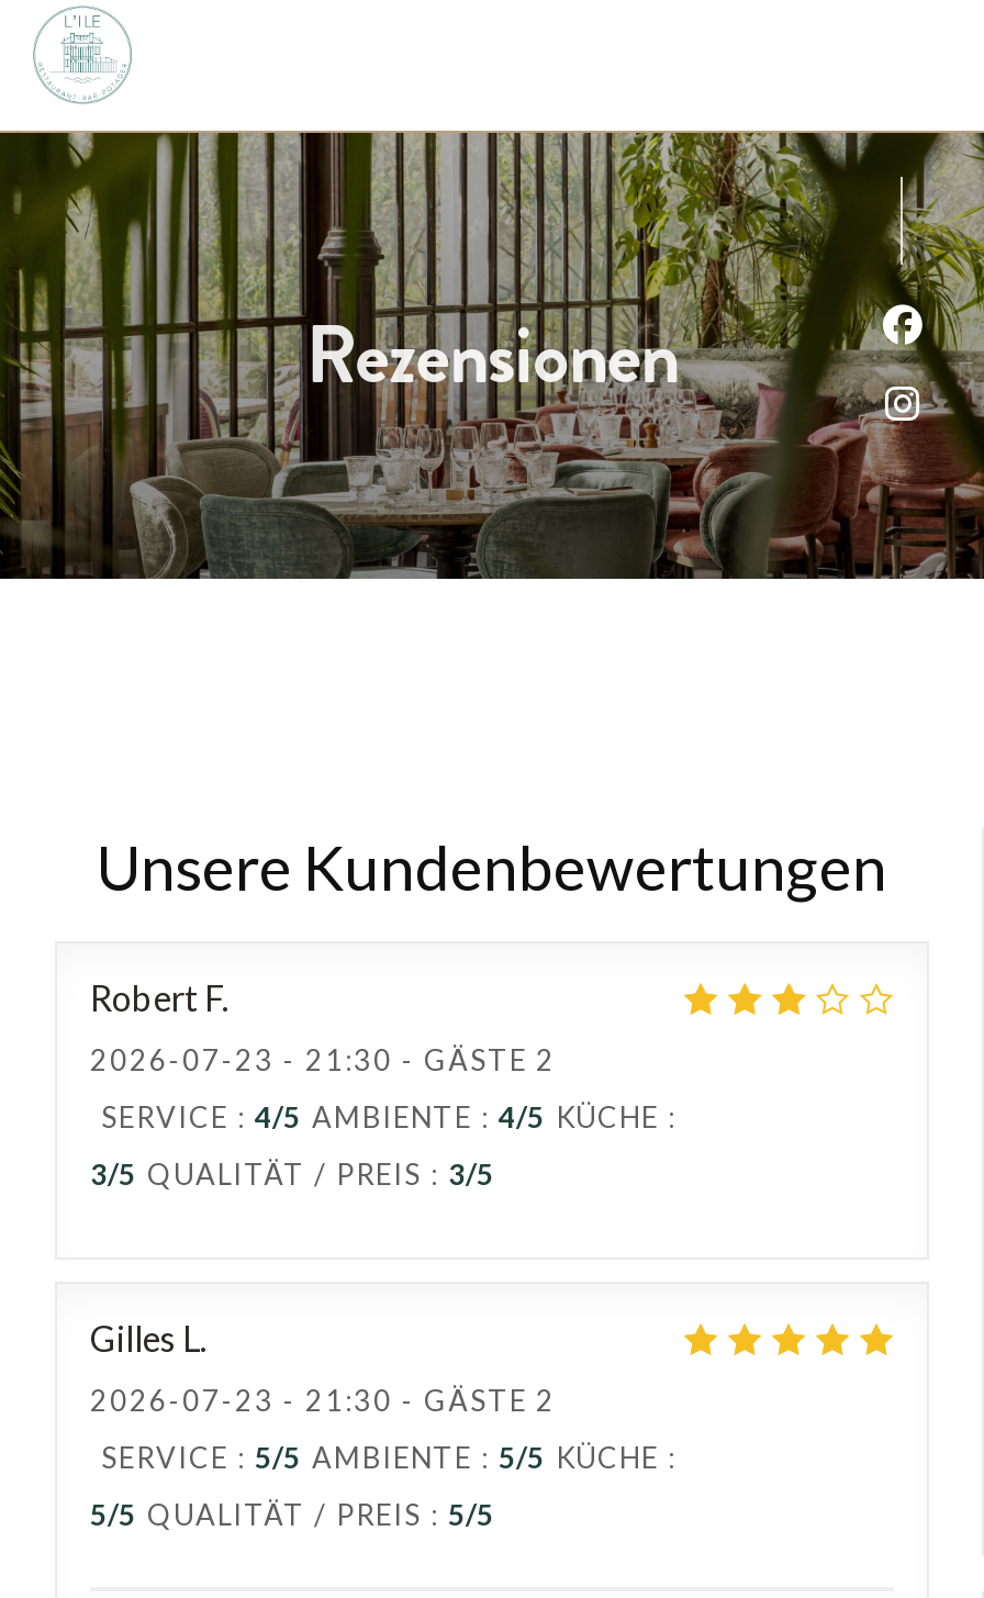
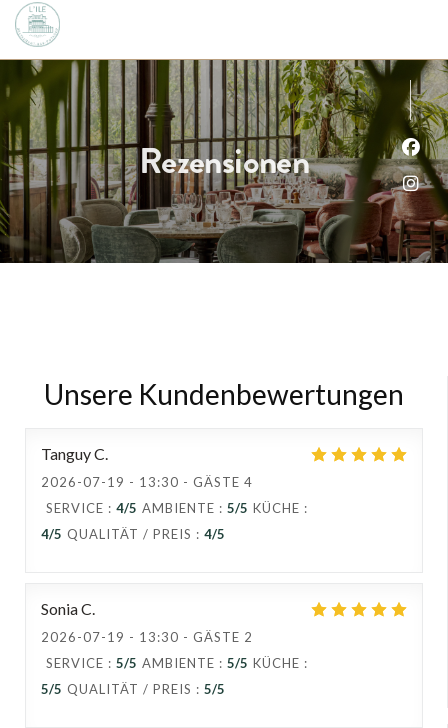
- Robert F
+ Tanguy C

- 2026-07-23 - 21:30 - GÄSTE 2
+ 2026-07-19 - 13:30 - GÄSTE 4

- SERVICE: 4/5 AMBIENTE: 4/5 KÜCHE:
+ SERVICE: 4/5 AMBIENTE: 5/5 KÜCHE:

- 3/5 QUALITÄT / PREIS: 3/5
+ 4/5 QUALITÄT / PREIS: 4/5

- Gilles L
+ Sonia C

- 2026-07-23 - 21:30 - GÄSTE 2
+ 2026-07-19 - 13:30 - GÄSTE 2
